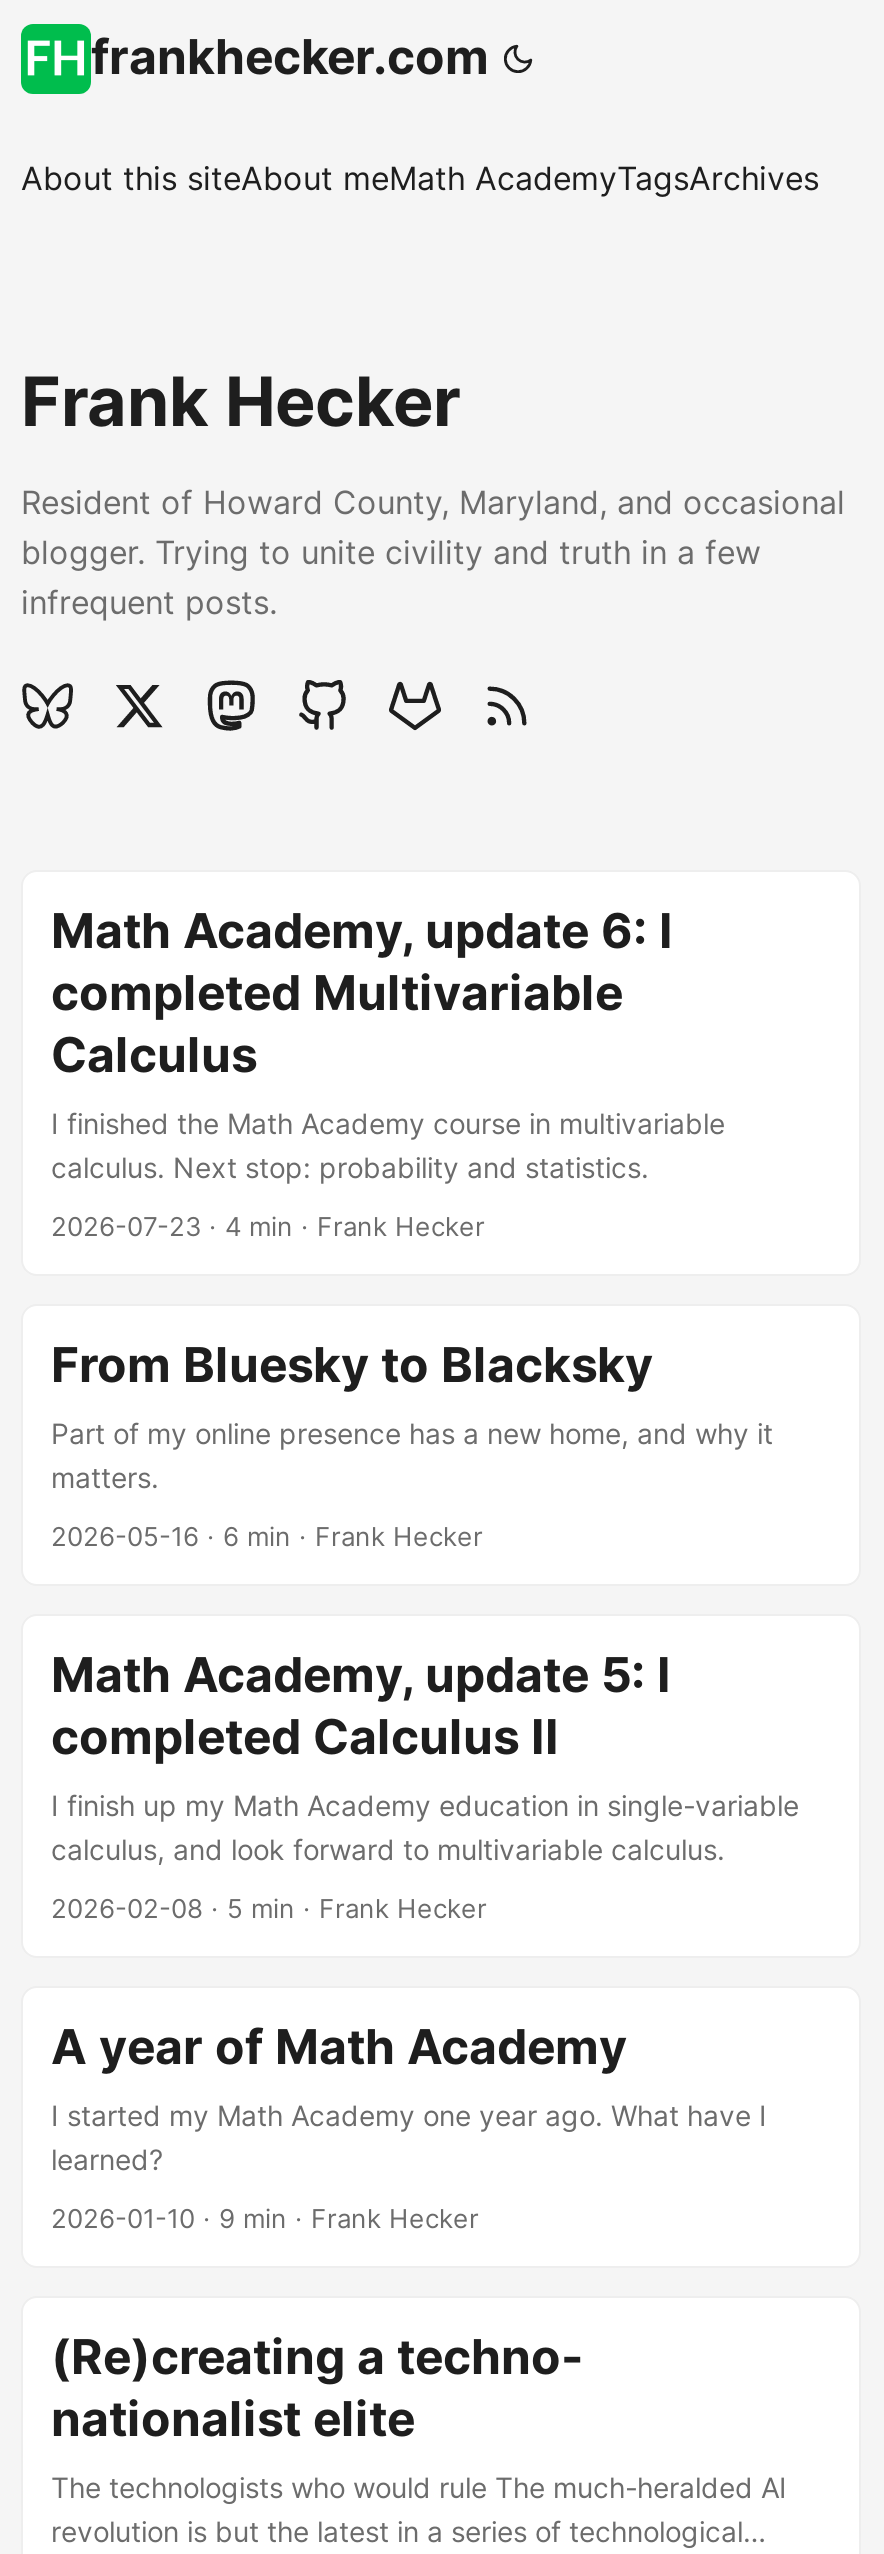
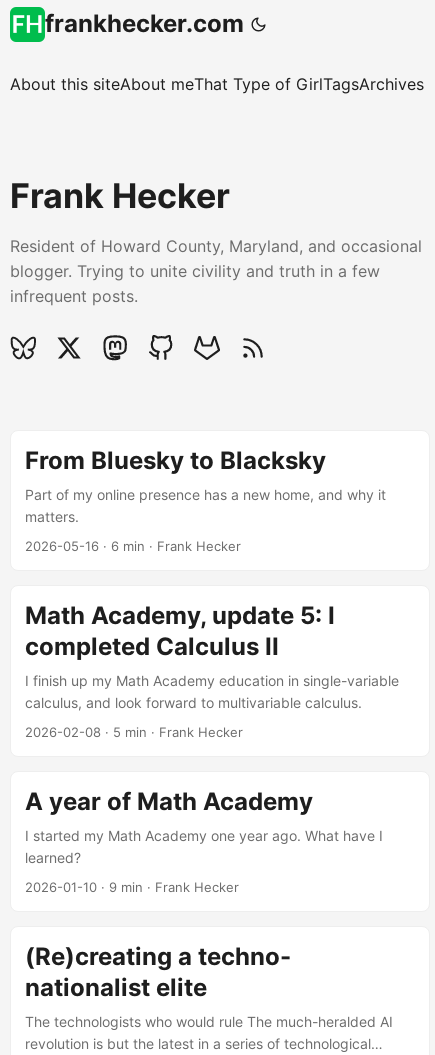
- About this siteAbout meMath AcademyTagsArchives
+ About this siteAbout meThat Type of GirlTagsArchives

- Math Academy, update 6: I
- completed Multivariable
- Calculus
- I finished the Math Academy course in multivariable
- calculus. Next stop: probability and statistics.
- 2026-07-23 · 4 min · Frank Hecker
